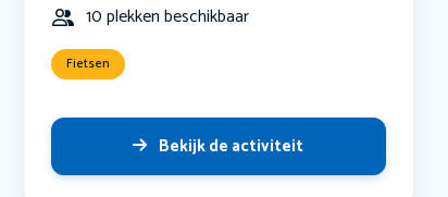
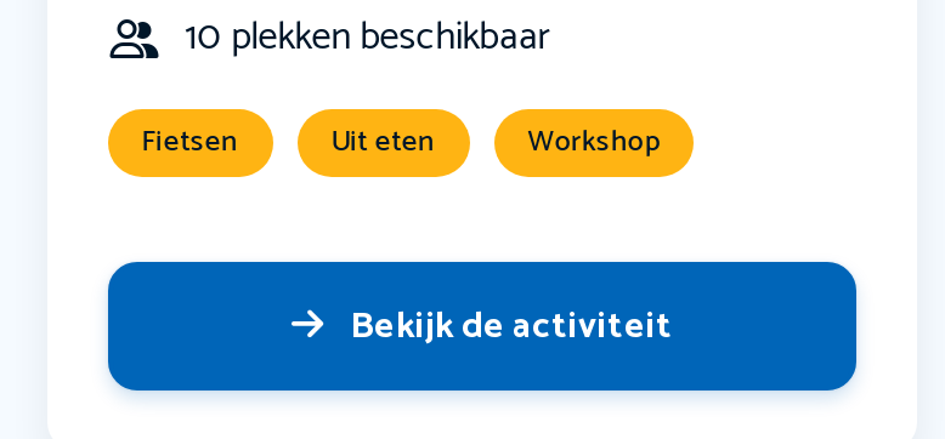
+ Uit eten
+ Workshop
